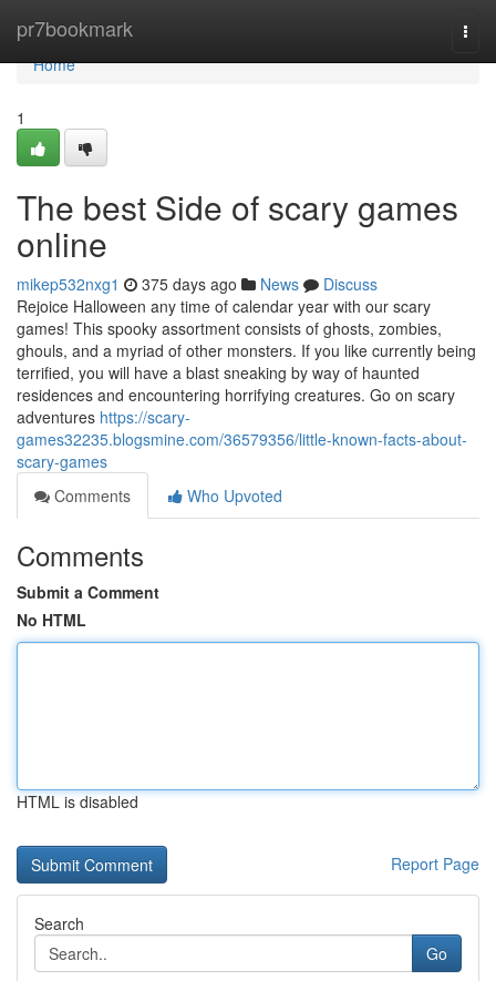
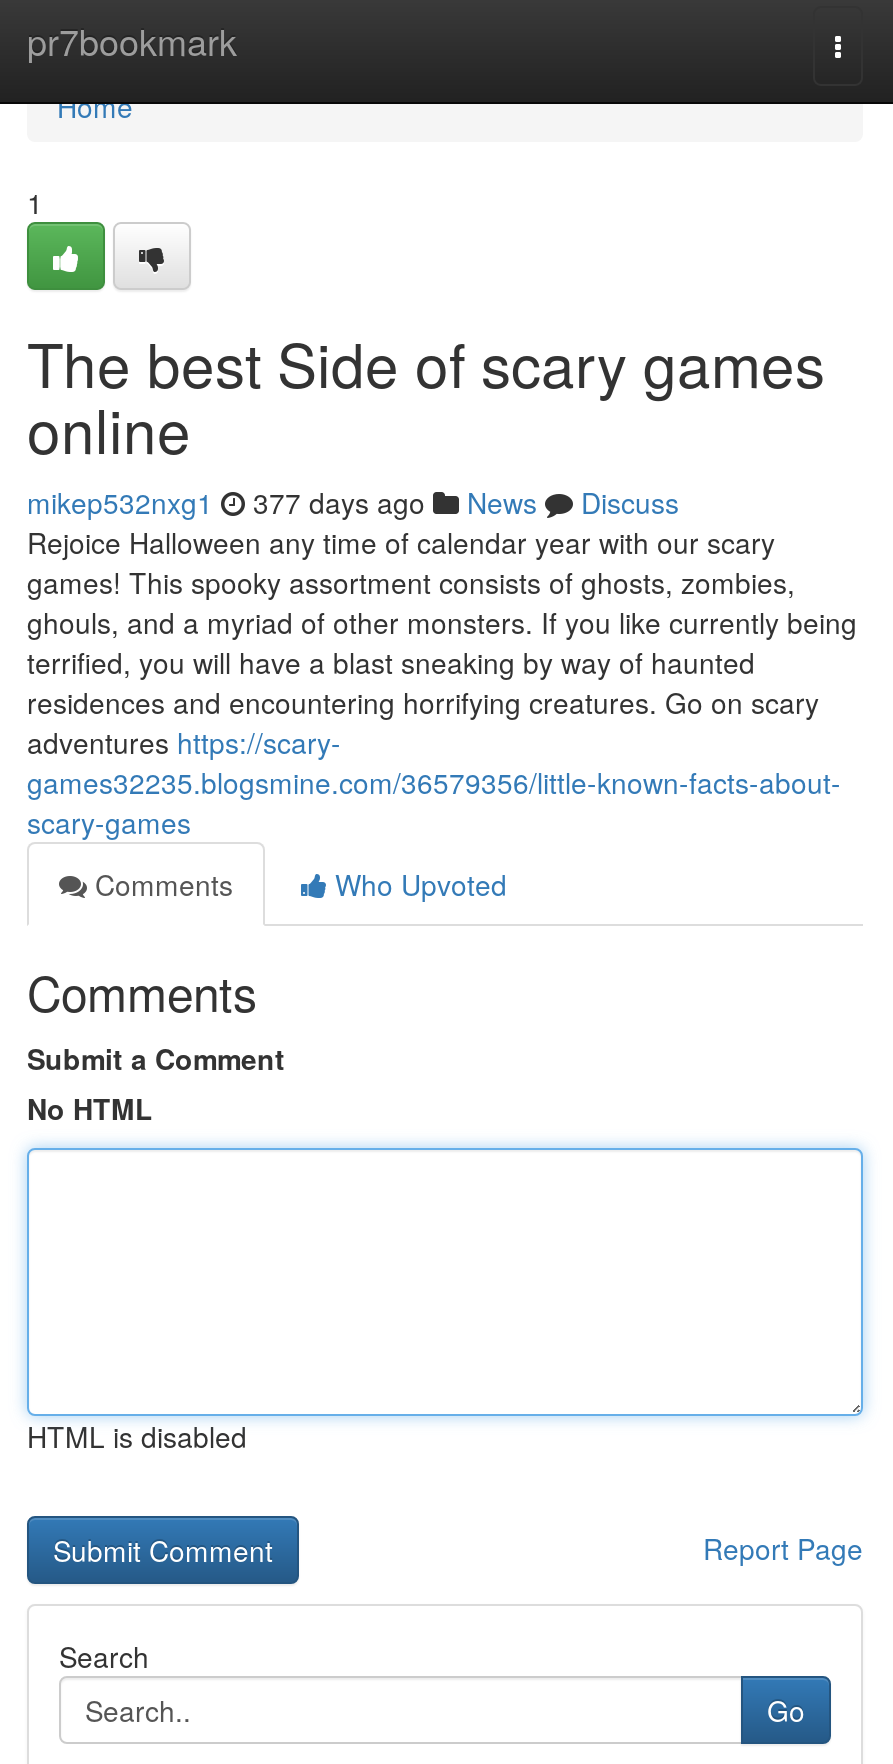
- mikep532nxg1 375 days ago News Discuss
+ mikep532nxg1 377 days ago News Discuss
